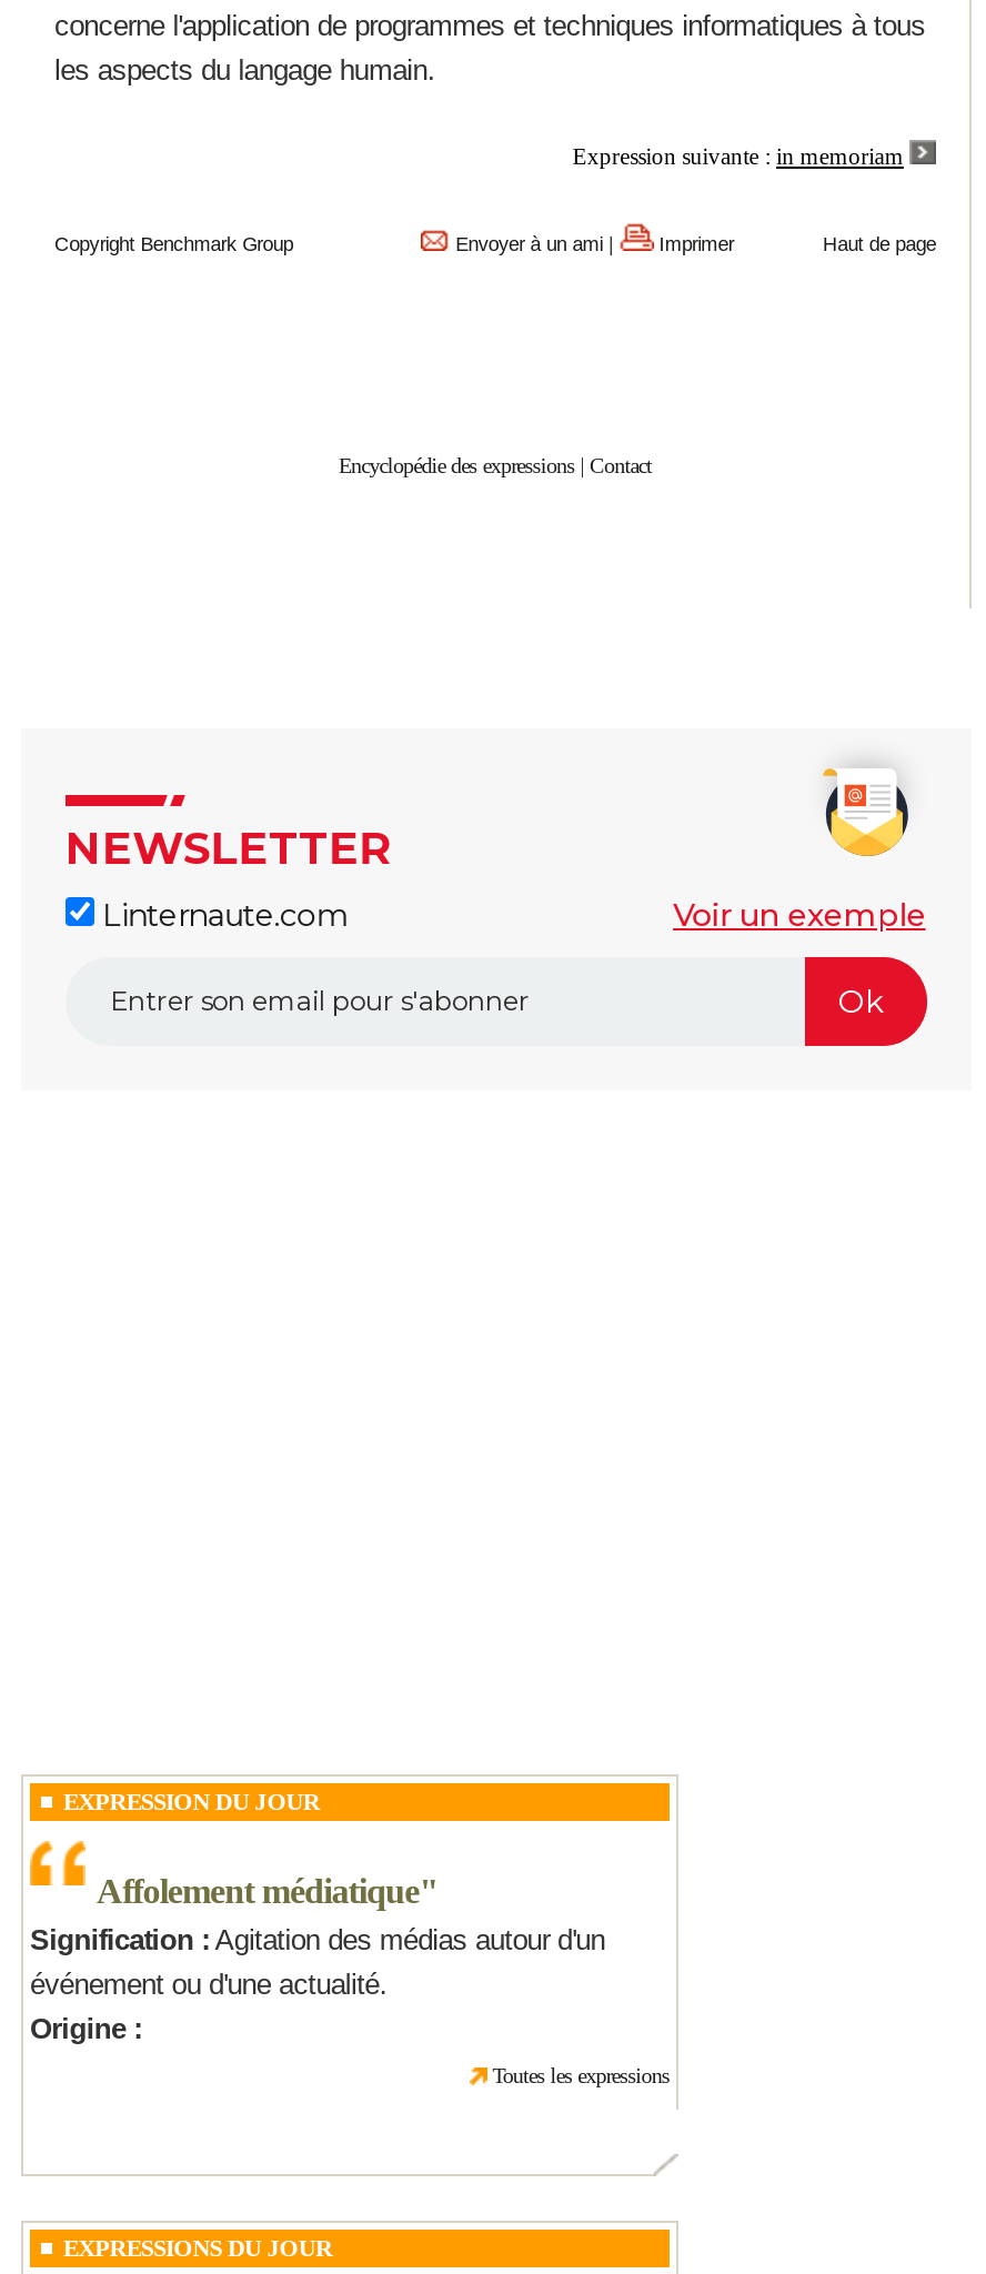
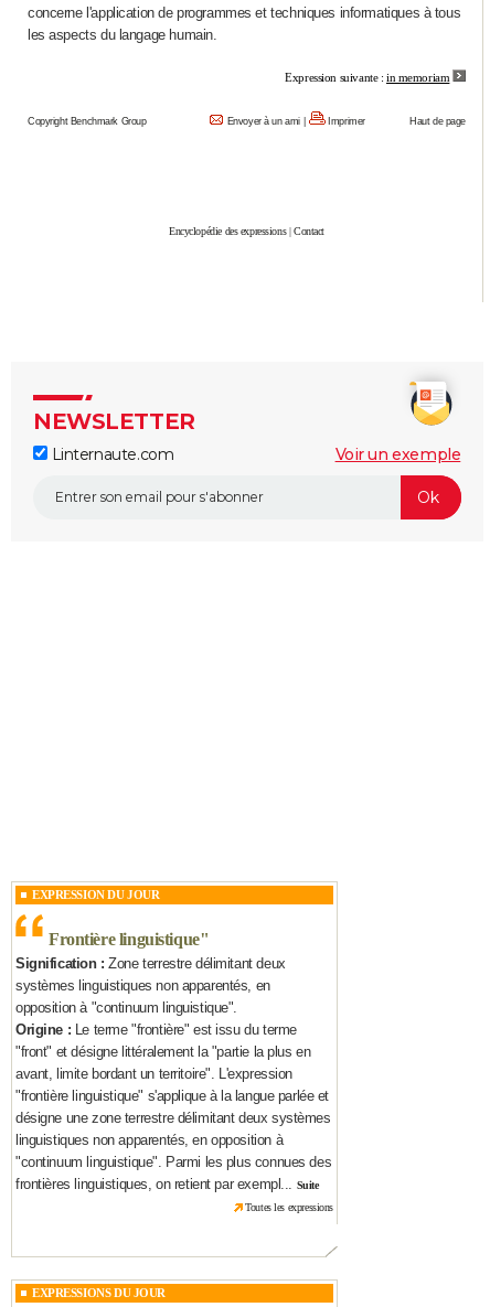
- Affolement médiatique"
- Signification : Agitation des médias autour d'un
- événement ou d'une actualité.
- Origine :
+ Frontière linguistique"
+ Signification : Zone terrestre délimitant deux
+ systèmes linguistiques non apparentés, en
+ opposition à "continuum linguistique".
+ Origine : Le terme "frontière" est issu du terme
+ "front" et désigne littéralement la "partie la plus en
+ avant, limite bordant un territoire". L'expression
+ "frontière linguistique" s'applique à la langue parlée et
+ désigne une zone terrestre délimitant deux systèmes
+ linguistiques non apparentés, en opposition à
+ "continuum linguistique". Parmi les plus connues des
+ frontières linguistiques, on retient par exempl... Suite
